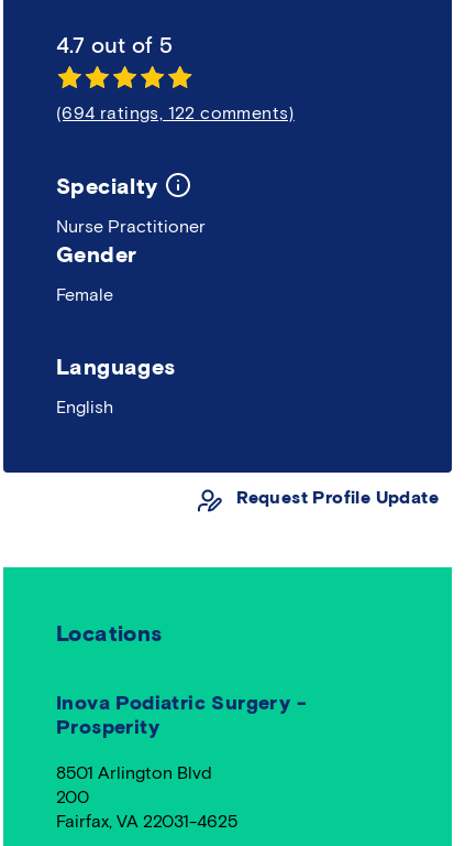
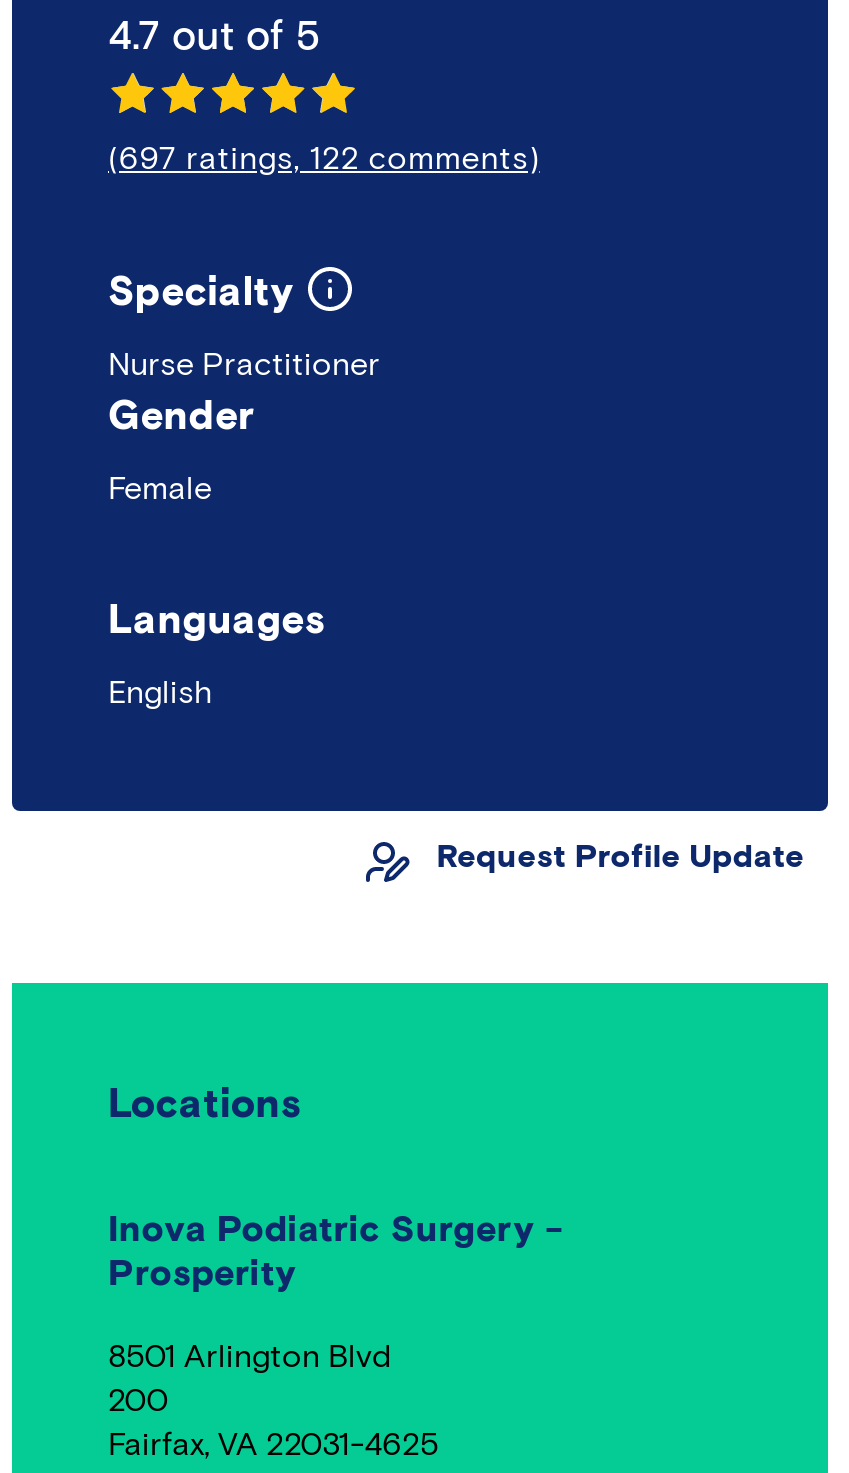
- (694 ratings, 122 comments)
+ (697 ratings, 122 comments)
